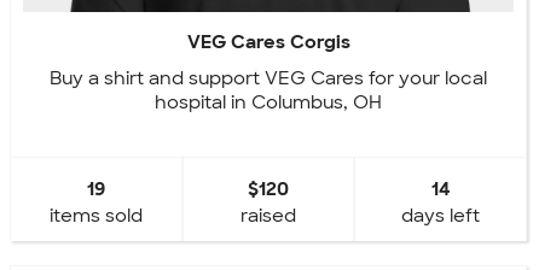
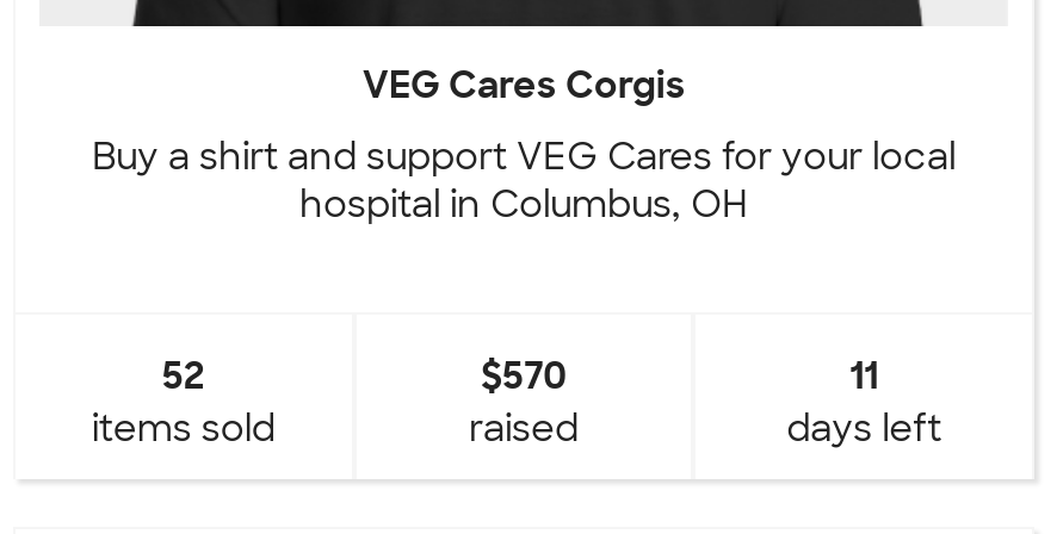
- 19
+ 52

- $120
+ $570

- 14
+ 11
